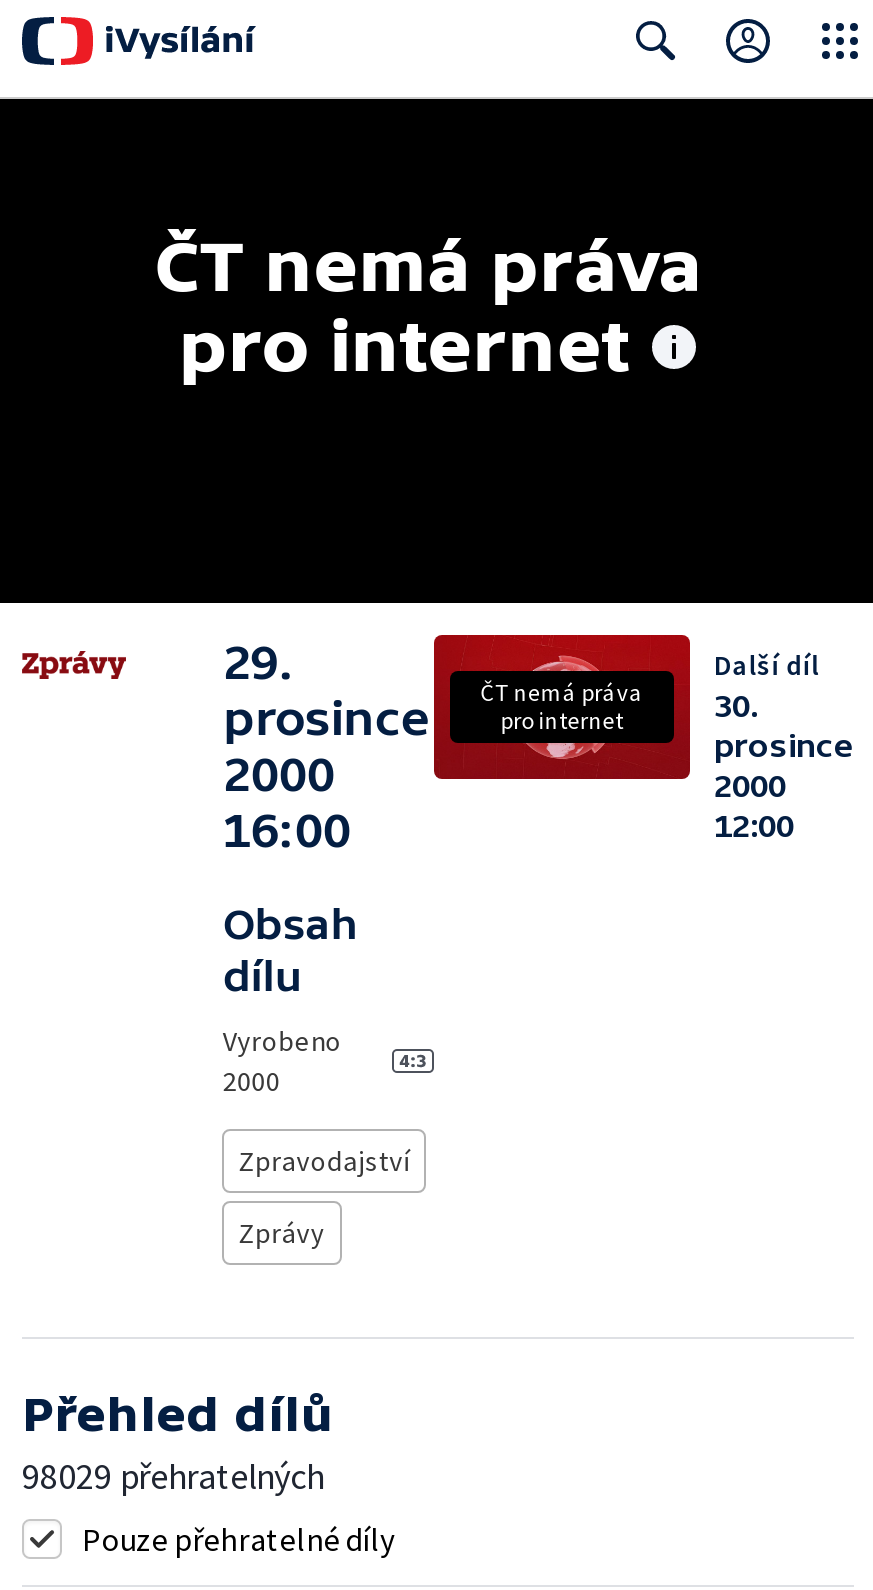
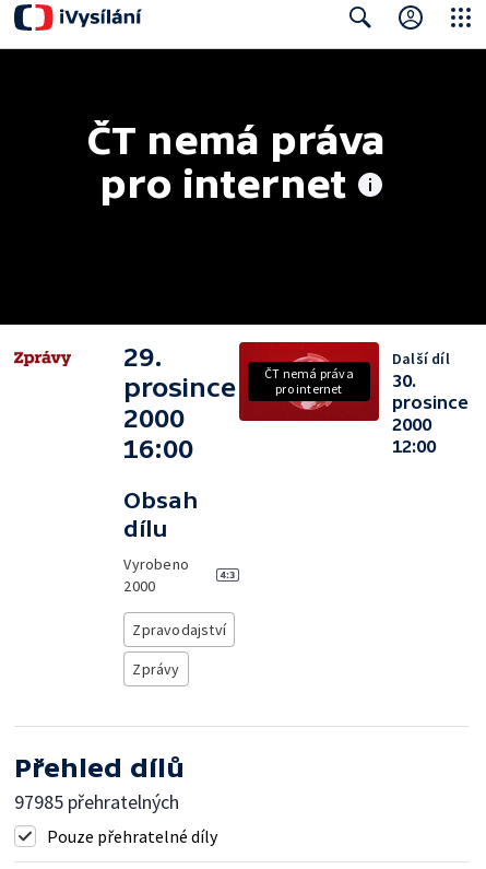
- 98029 přehratelných
+ 97985 přehratelných
